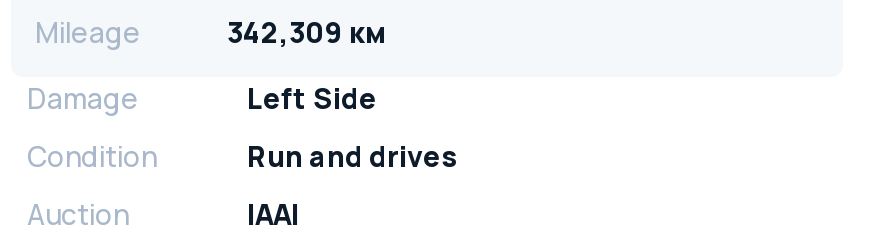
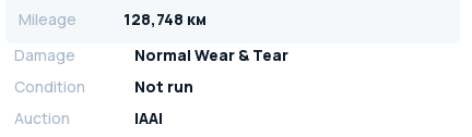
- 342,309 км
+ 128,748 км

- Left Side
+ Normal Wear & Tear

- Run and drives
+ Not run
